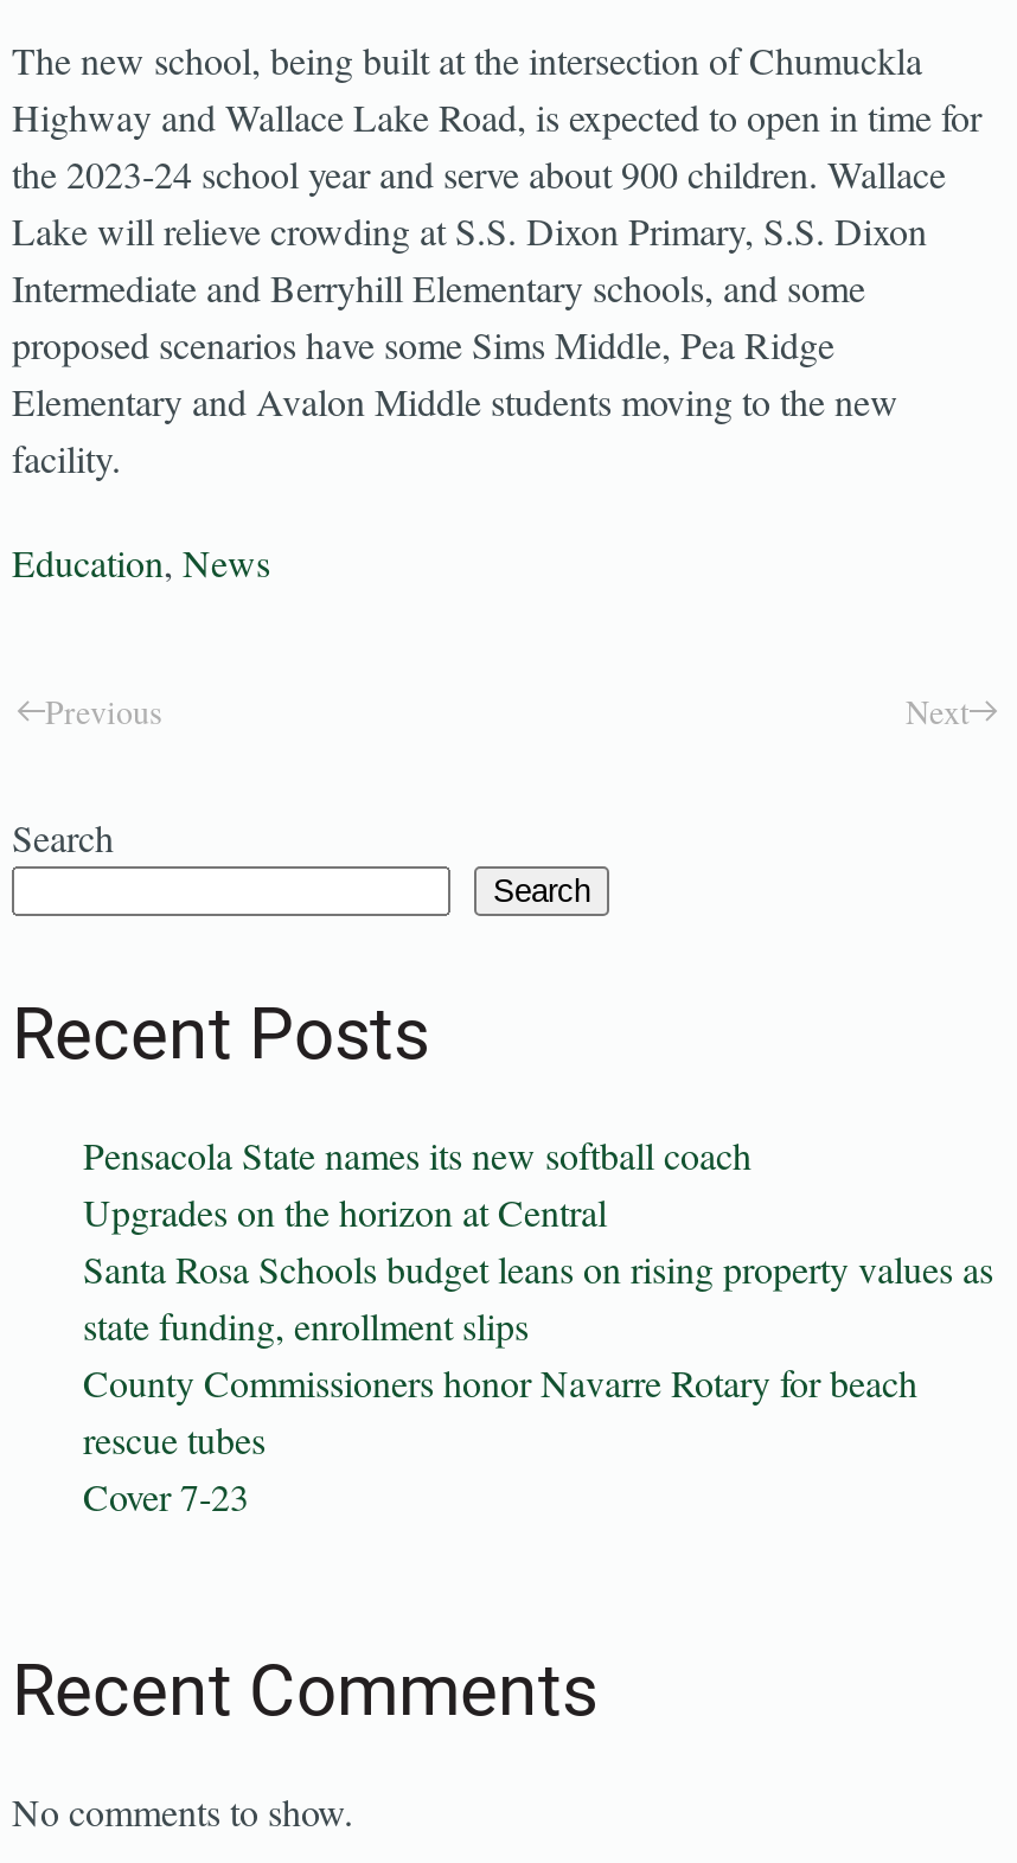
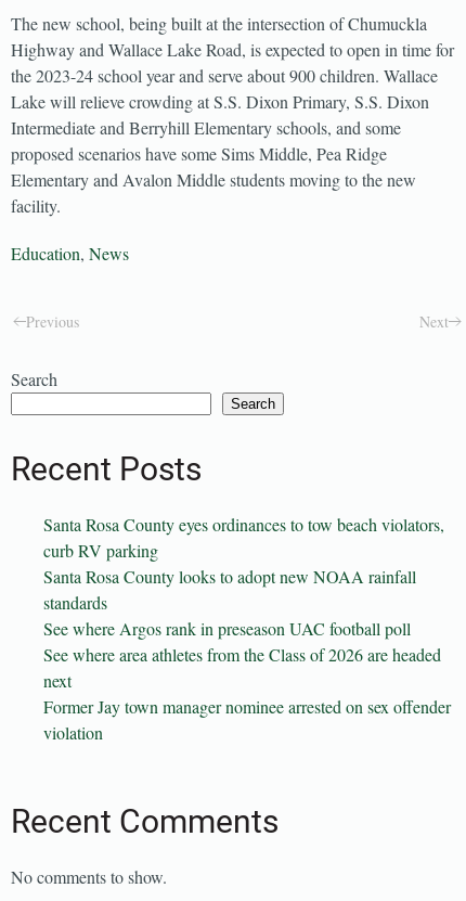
- Pensacola State names its new softball coach
- Upgrades on the horizon at Central
- Santa Rosa Schools budget leans on rising property values as
- state funding, enrollment slips
- County Commissioners honor Navarre Rotary for beach
- rescue tubes
- Cover 7-23
+ Santa Rosa County eyes ordinances to tow beach violators,
+ curb RV parking
+ Santa Rosa County looks to adopt new NOAA rainfall
+ standards
+ See where Argos rank in preseason UAC football poll
+ See where area athletes from the Class of 2026 are headed
+ next
+ Former Jay town manager nominee arrested on sex offender
+ violation
